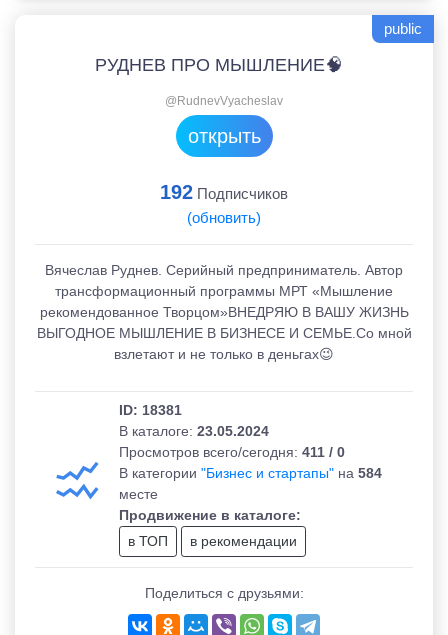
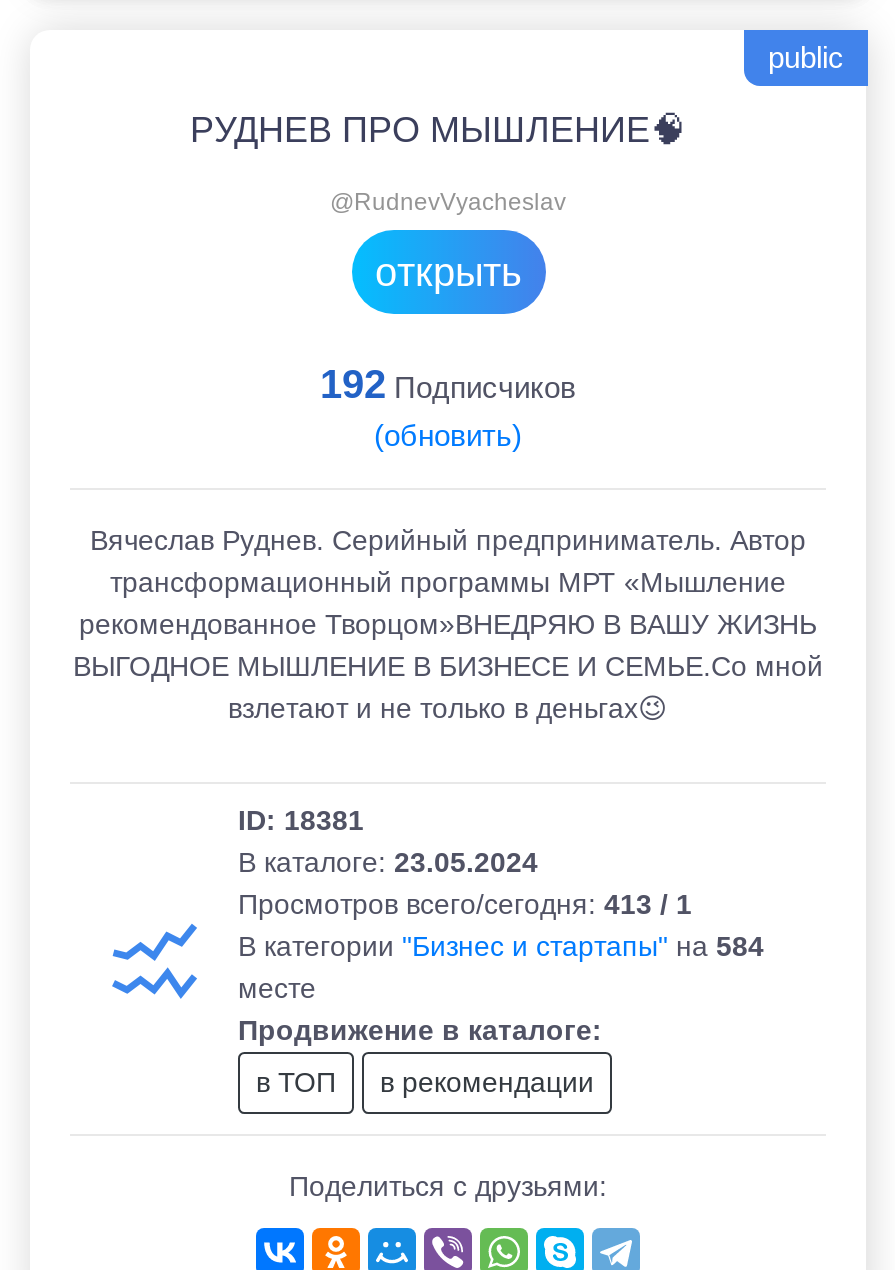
- Просмотров всего/сегодня: 411 / 0
+ Просмотров всего/сегодня: 413 / 1
